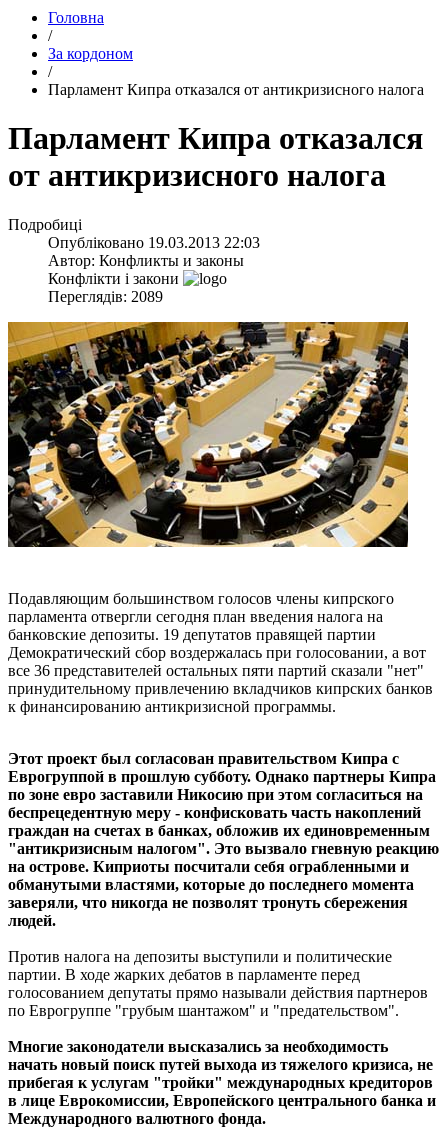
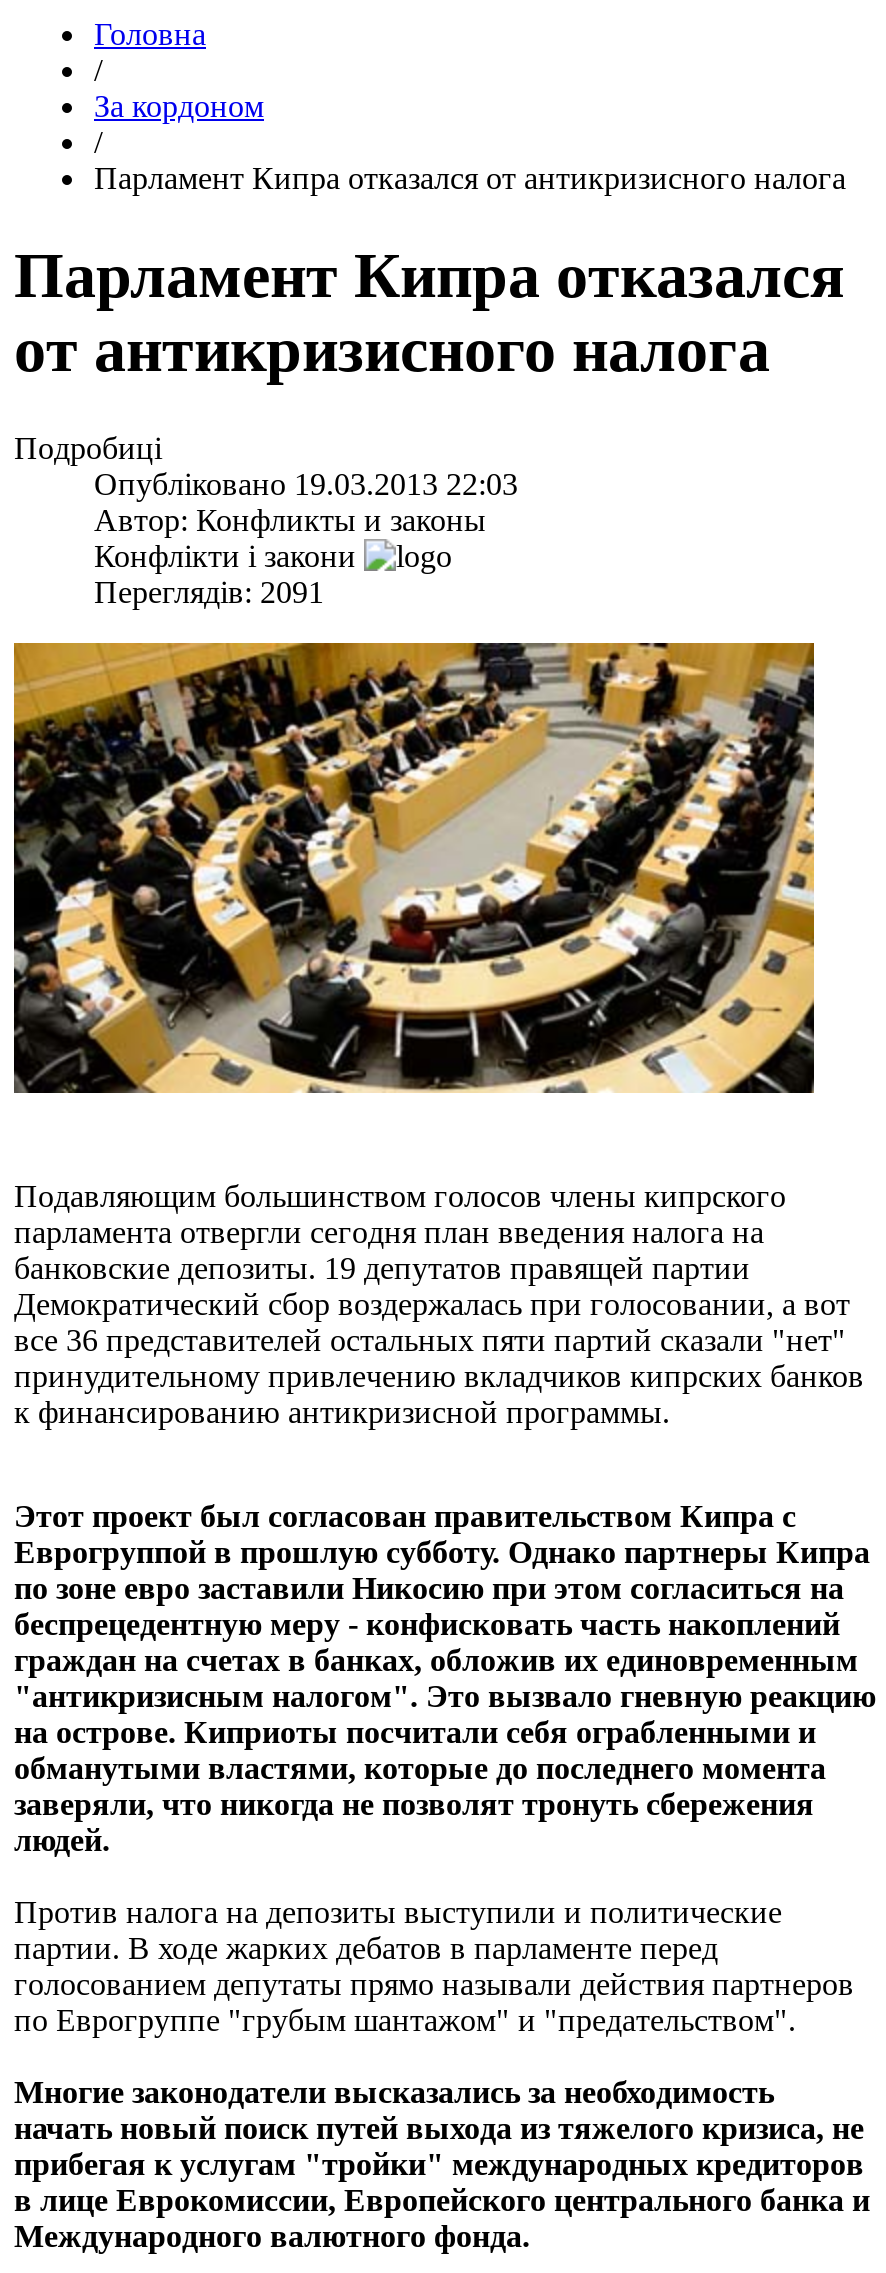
- Переглядів: 2089
+ Переглядів: 2091
